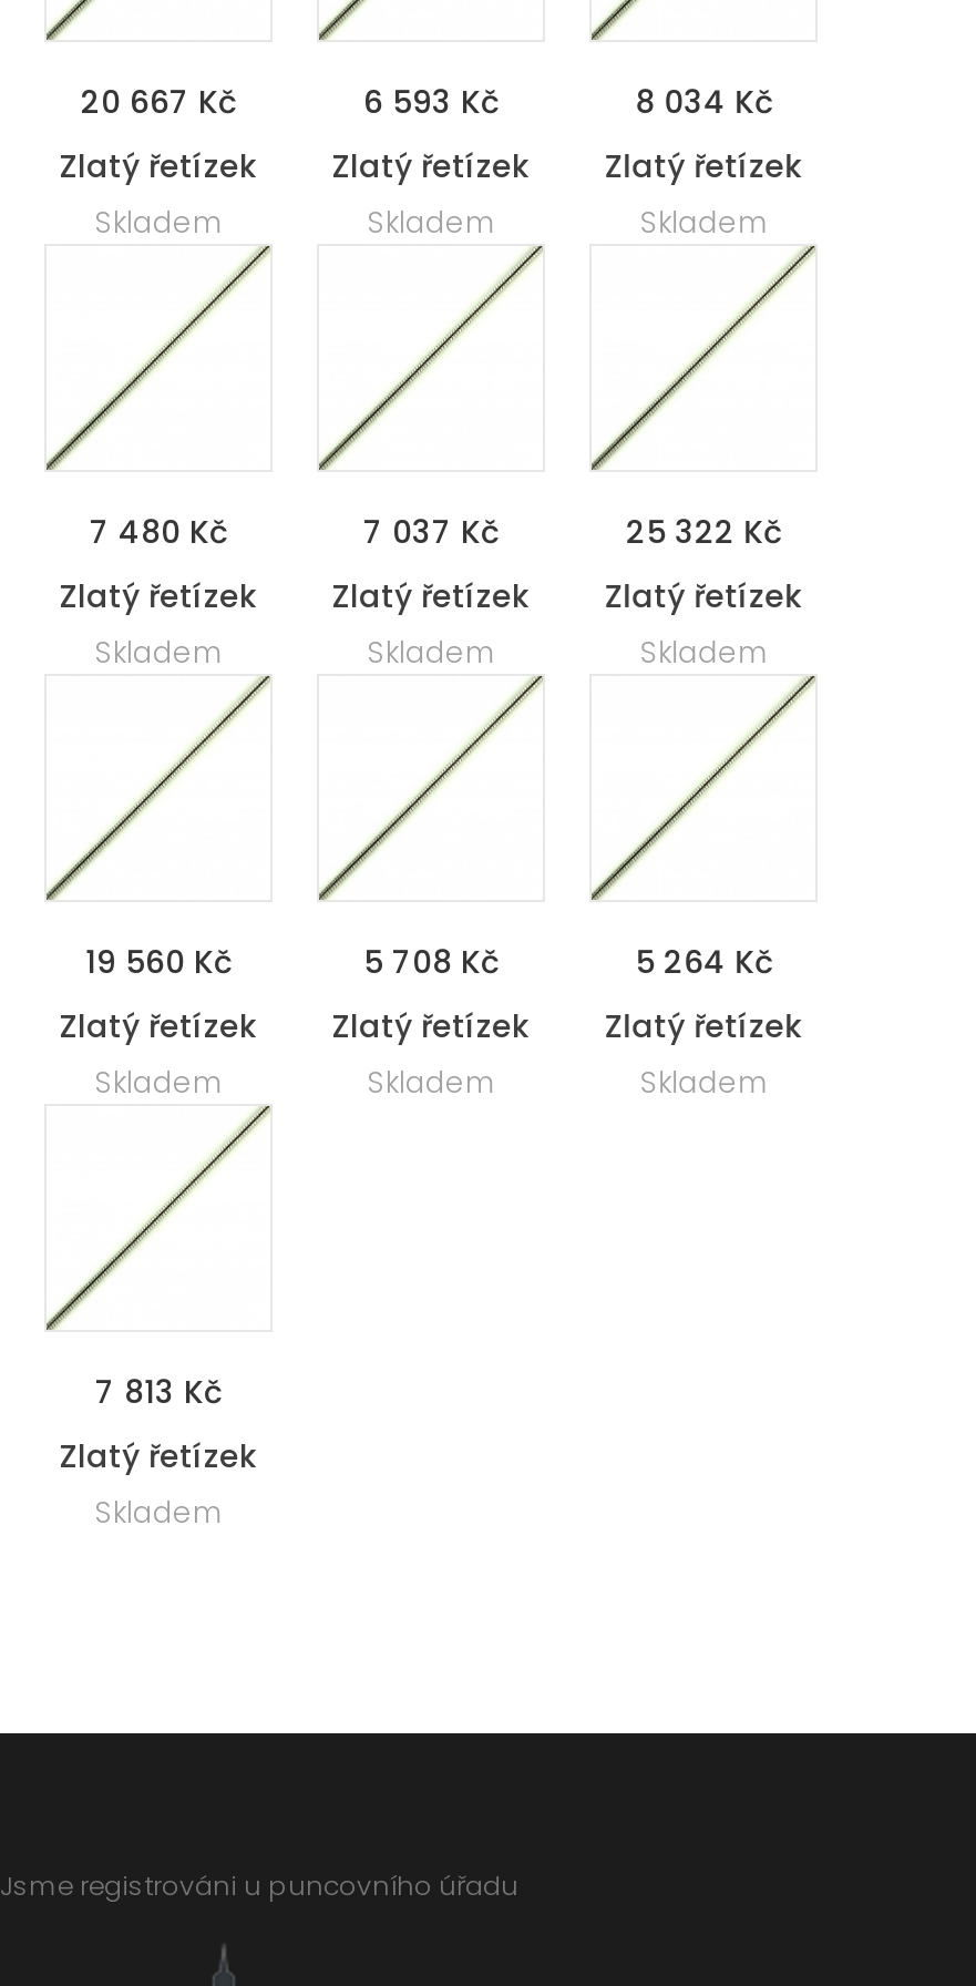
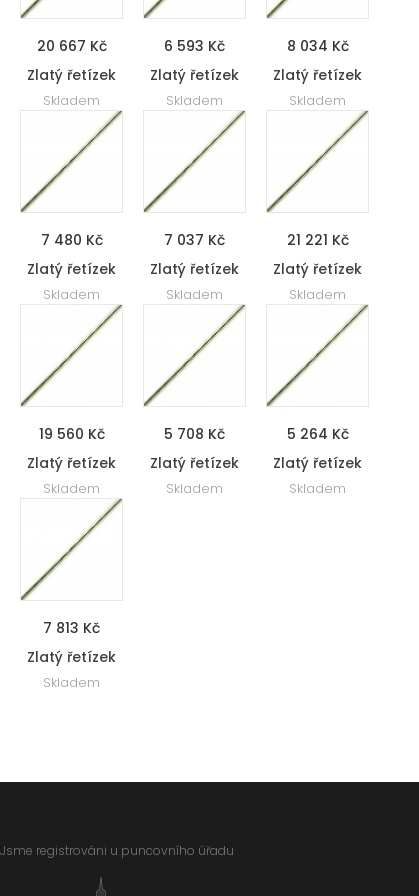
- 25 322 Kč
+ 21 221 Kč
